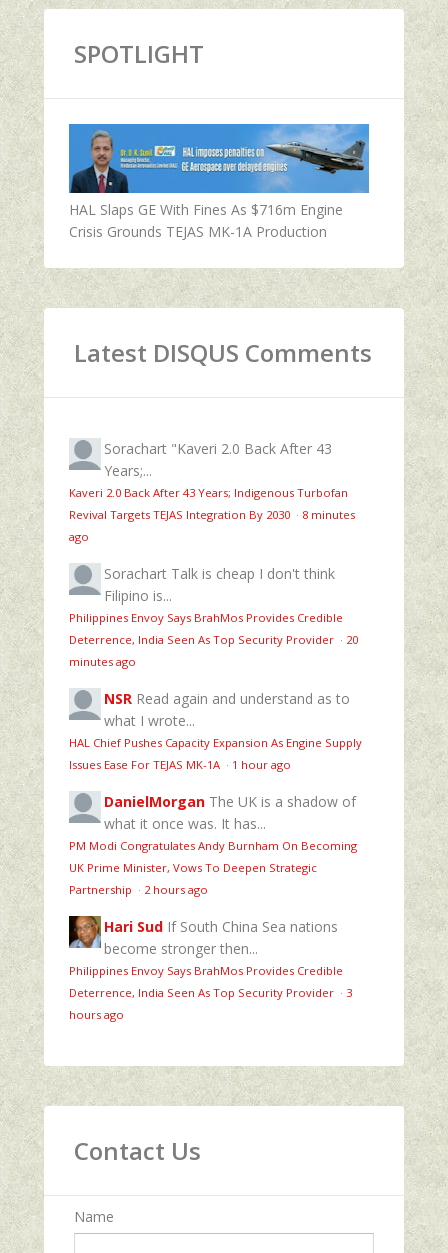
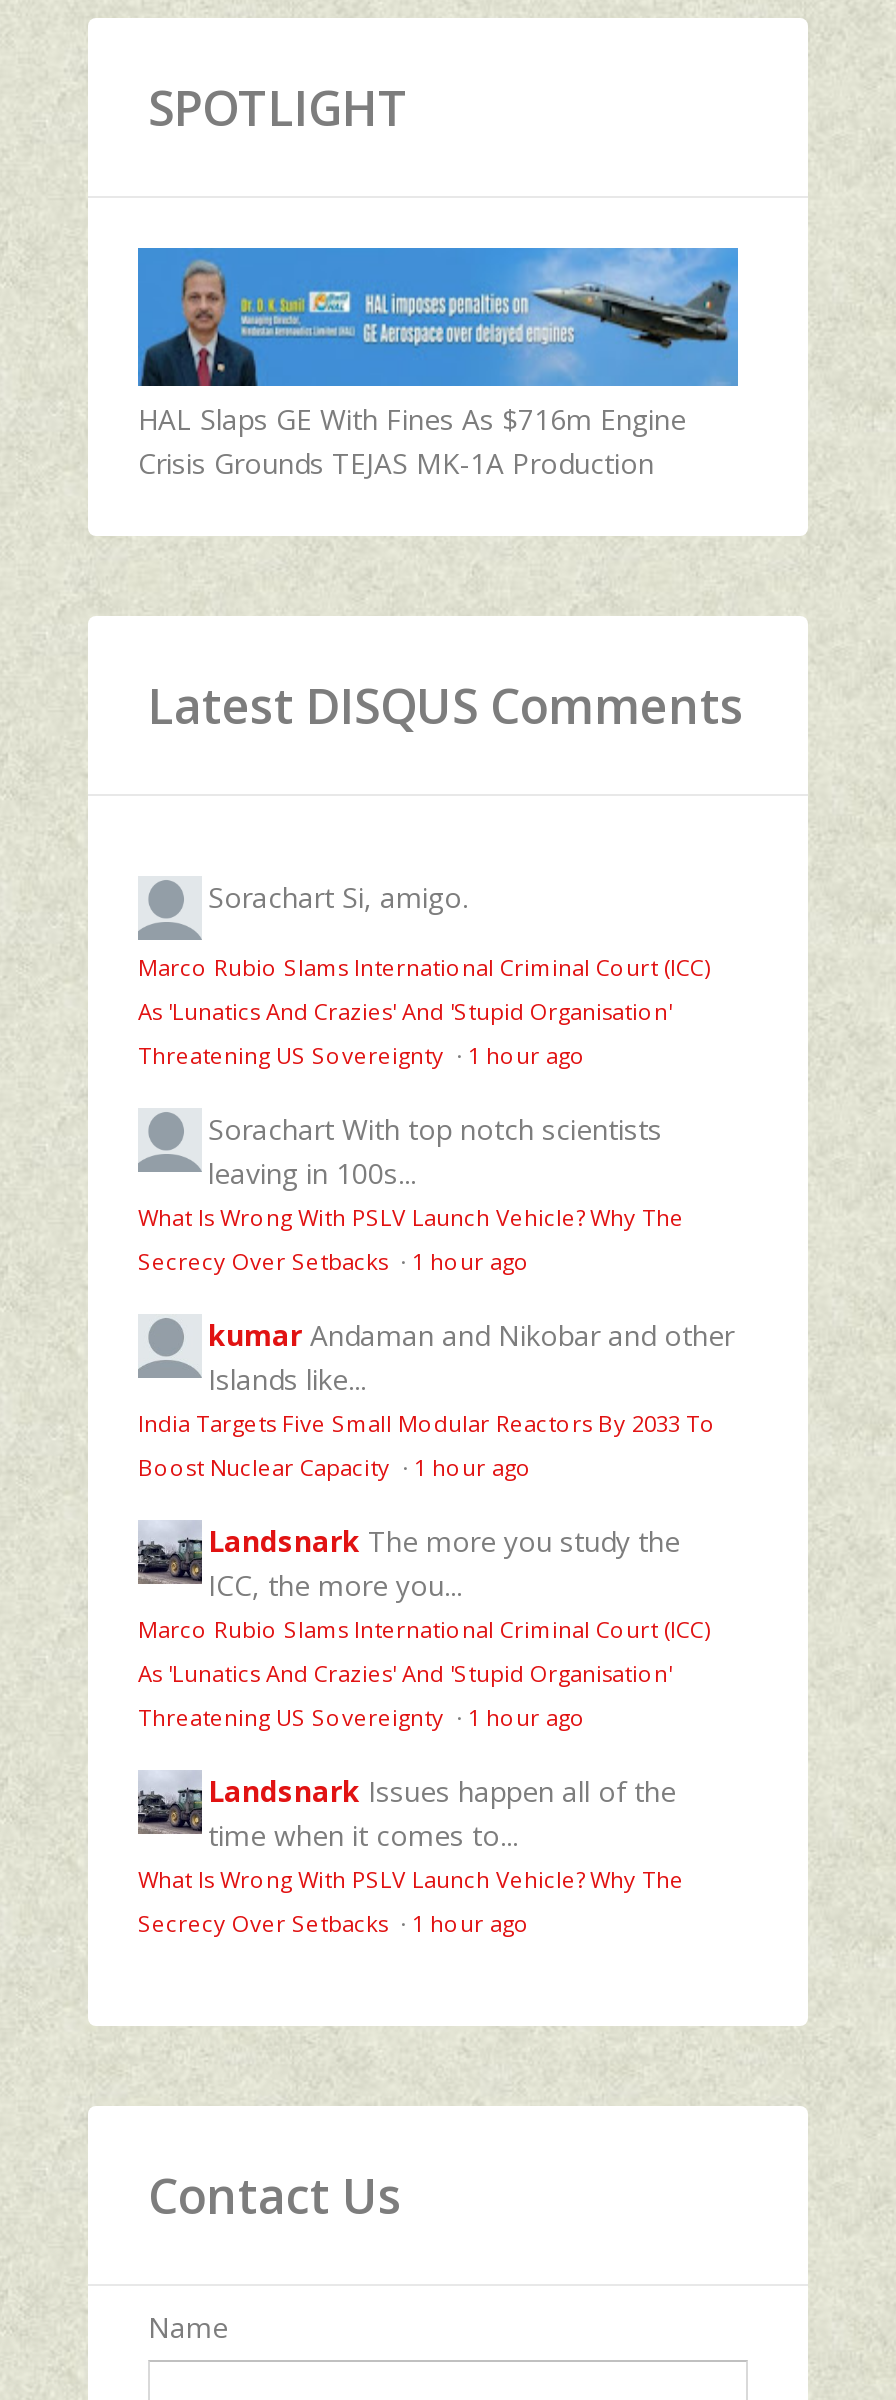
- Sorachart "Kaveri 2.0 Back After 43
- Years;...
- Kaveri 2.0 Back After 43 Years; Indigenous Turbofan
- Revival Targets TEJAS Integration By 2030 · 8 minutes
- ago
- Sorachart Talk is cheap I don't think
- Filipino is...
- Philippines Envoy Says BrahMos Provides Credible
- Deterrence, India Seen As Top Security Provider · 20
- minutes ago
- NSR Read again and understand as to
- what I wrote...
- HAL Chief Pushes Capacity Expansion As Engine Supply
- Issues Ease For TEJAS MK-1A · 1 hour ago
- DanielMorgan The UK is a shadow of
- what it once was. It has...
- PM Modi Congratulates Andy Burnham On Becoming
- UK Prime Minister, Vows To Deepen Strategic
- Partnership · 2 hours ago
- Hari Sud If South China Sea nations
- become stronger then...
- Philippines Envoy Says BrahMos Provides Credible
- Deterrence, India Seen As Top Security Provider · 3
- hours ago
+ Sorachart Si, amigo.
+ Marco Rubio Slams International Criminal Court (ICC)
+ As 'Lunatics And Crazies' And 'Stupid Organisation'
+ Threatening US Sovereignty · 1 hour ago
+ Sorachart With top notch scientists
+ leaving in 100s...
+ What Is Wrong With PSLV Launch Vehicle? Why The
+ Secrecy Over Setbacks · 1 hour ago
+ kumar Andaman and Nikobar and other
+ Islands like...
+ India Targets Five Small Modular Reactors By 2033 To
+ Boost Nuclear Capacity · 1 hour ago
+ Landsnark The more you study the
+ ICC, the more you...
+ Marco Rubio Slams International Criminal Court (ICC)
+ As 'Lunatics And Crazies' And 'Stupid Organisation'
+ Threatening US Sovereignty · 1 hour ago
+ Landsnark Issues happen all of the
+ time when it comes to...
+ What Is Wrong With PSLV Launch Vehicle? Why The
+ Secrecy Over Setbacks · 1 hour ago
